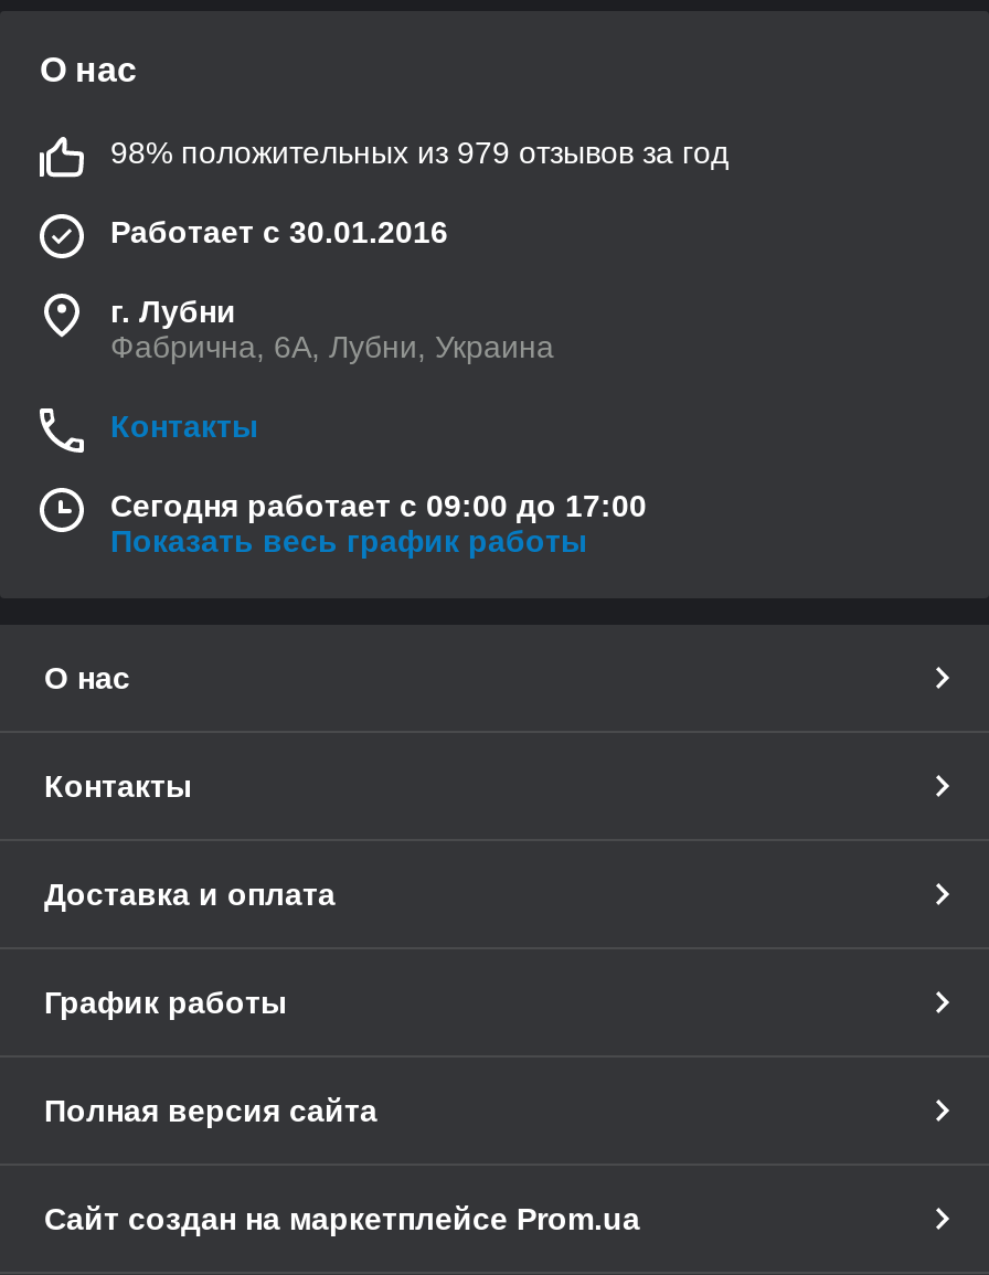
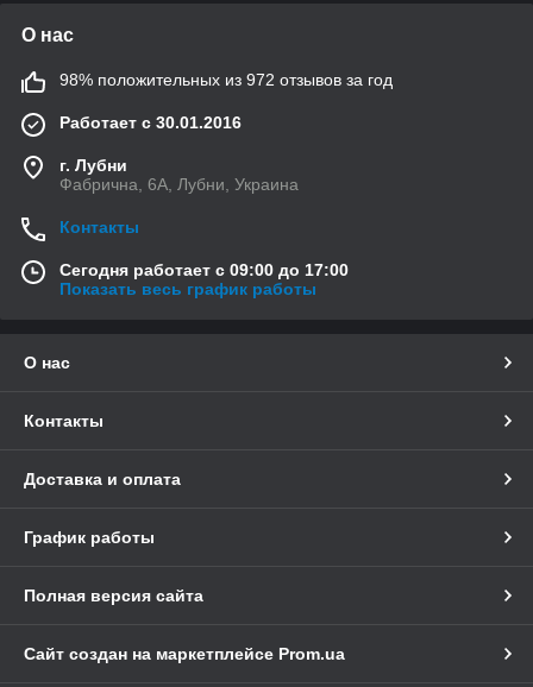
- 98% положительных из 979 отзывов за год
+ 98% положительных из 972 отзывов за год
